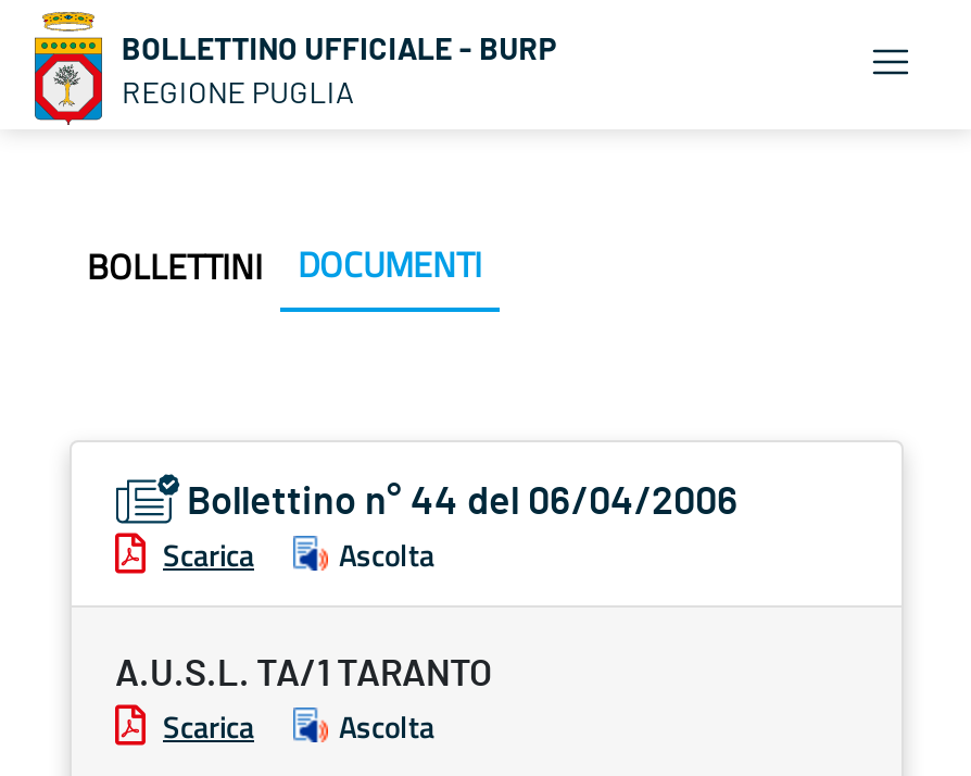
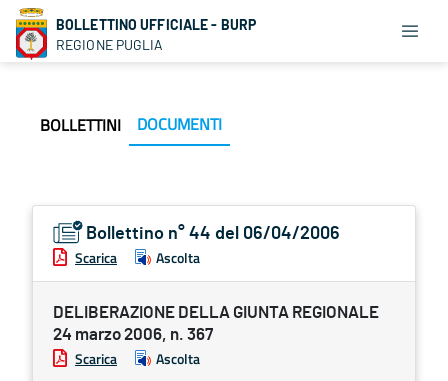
- A.U.S.L. TA/1 TARANTO
+ DELIBERAZIONE DELLA GIUNTA REGIONALE
+ 24 marzo 2006, n. 367
